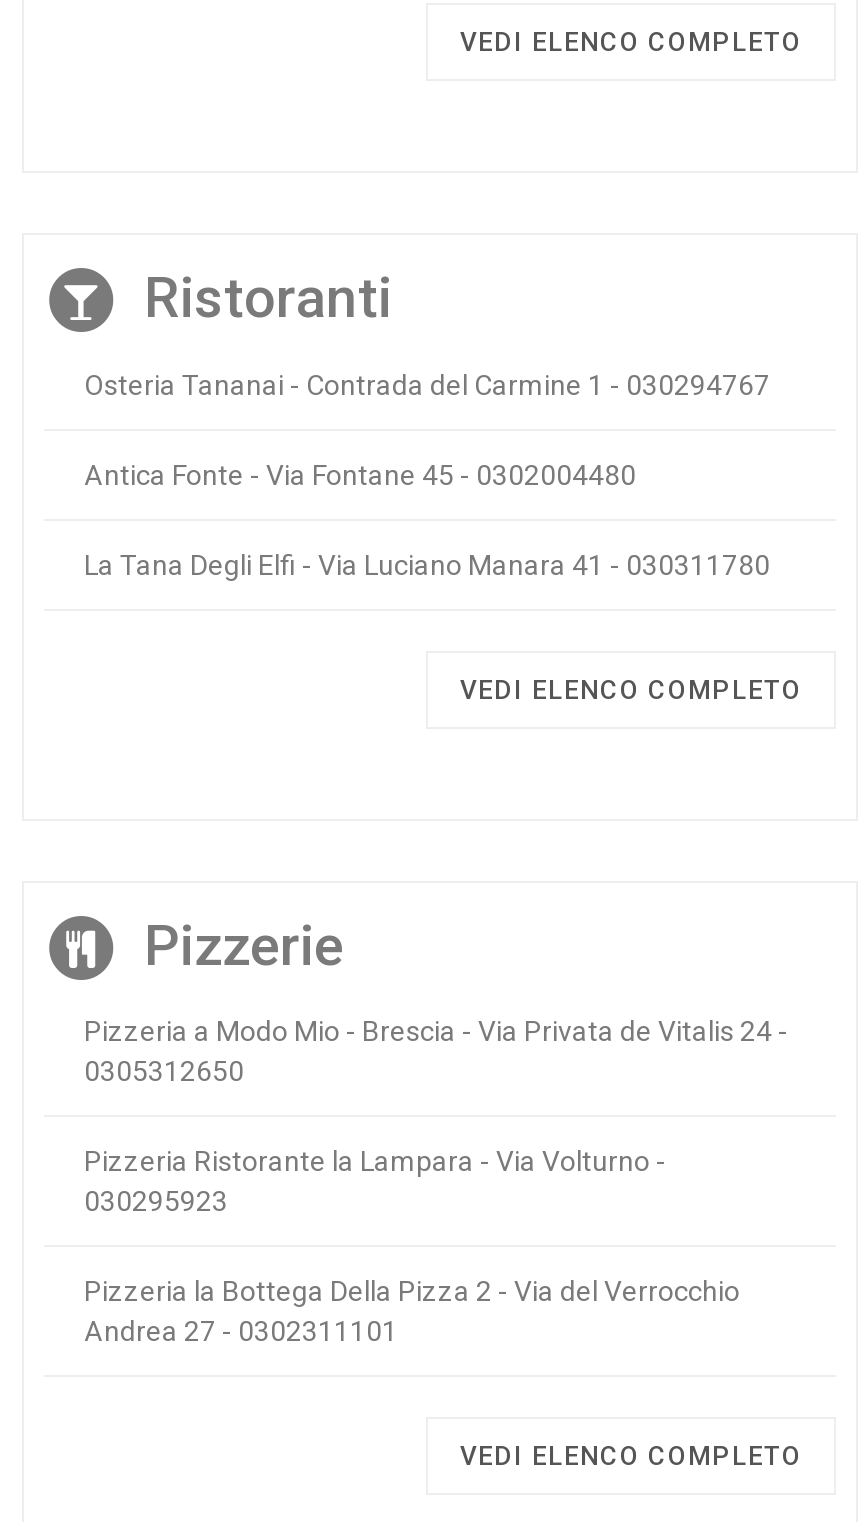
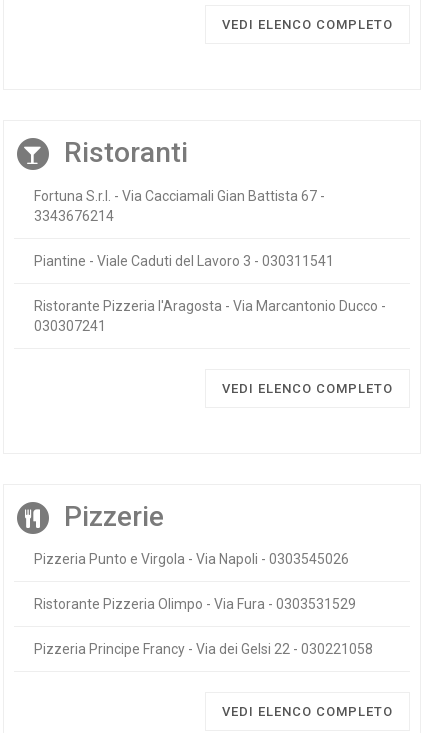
- Osteria Tananai - Contrada del Carmine 1 - 030294767
+ Fortuna S.r.l. - Via Cacciamali Gian Battista 67 -
+ 3343676214

- Antica Fonte - Via Fontane 45 - 0302004480
+ Piantine - Viale Caduti del Lavoro 3 - 030311541

- La Tana Degli Elfi - Via Luciano Manara 41 - 030311780
+ Ristorante Pizzeria l'Aragosta - Via Marcantonio Ducco -
+ 030307241

moved down: VEDI ELENCO COMPLETO | Pizzerie

- Pizzeria a Modo Mio - Brescia - Via Privata de Vitalis 24 -
- 0305312650
+ Pizzeria Punto e Virgola - Via Napoli - 0303545026

- Pizzeria Ristorante la Lampara - Via Volturno -
- 030295923
+ Ristorante Pizzeria Olimpo - Via Fura - 0303531529

- Pizzeria la Bottega Della Pizza 2 - Via del Verrocchio
- Andrea 27 - 0302311101
+ Pizzeria Principe Francy - Via dei Gelsi 22 - 030221058
